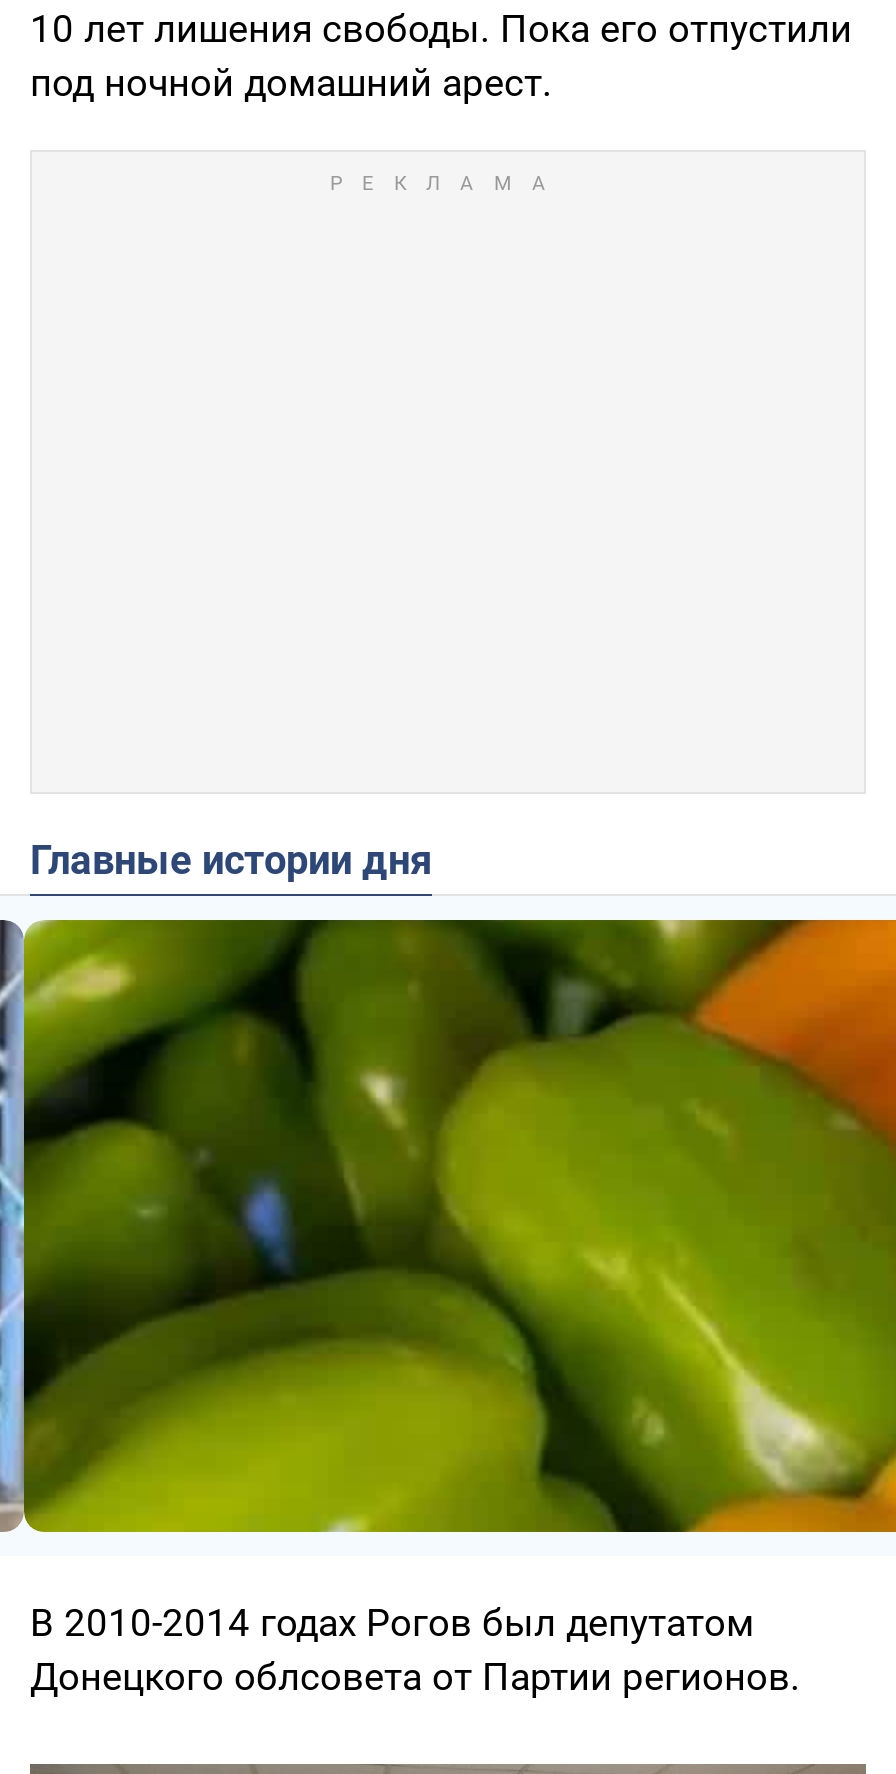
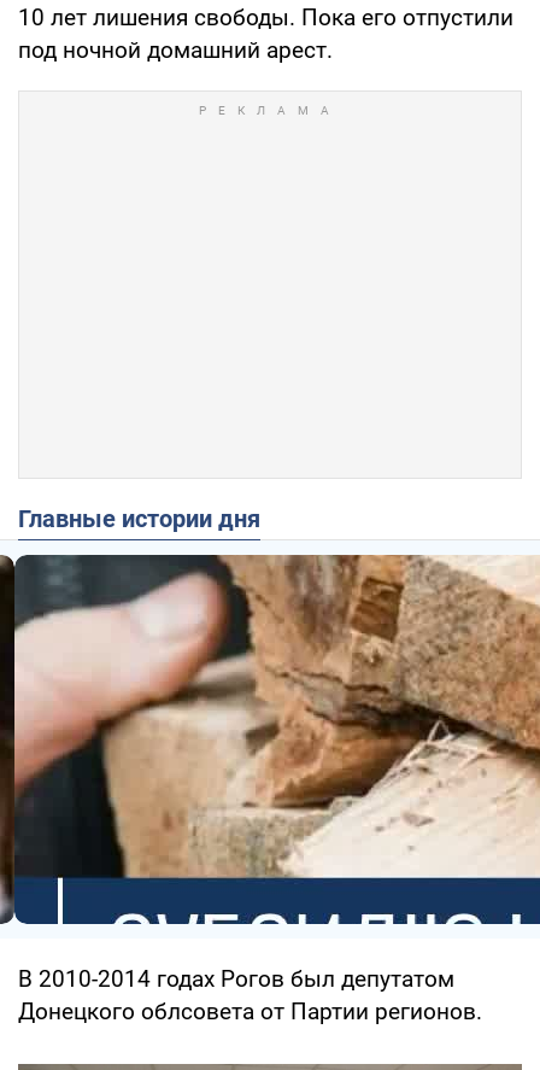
- [image]
+ [image]
